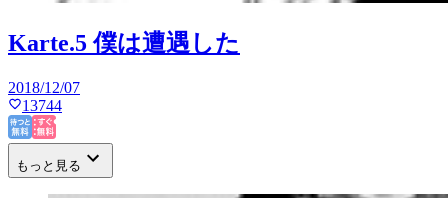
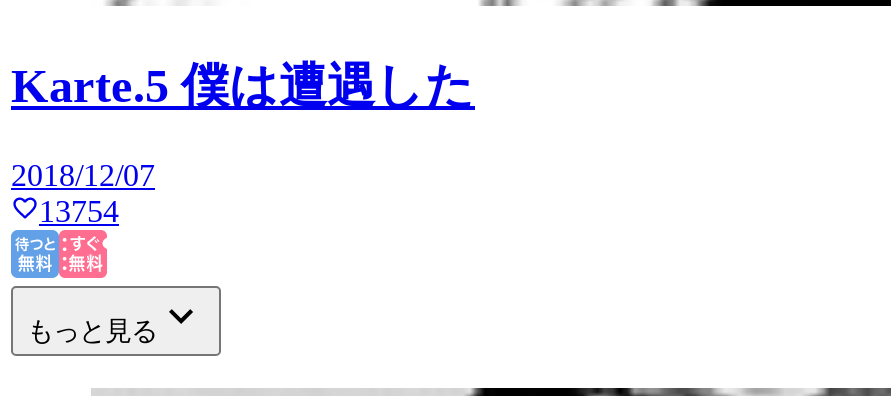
- 13744
+ 13754
